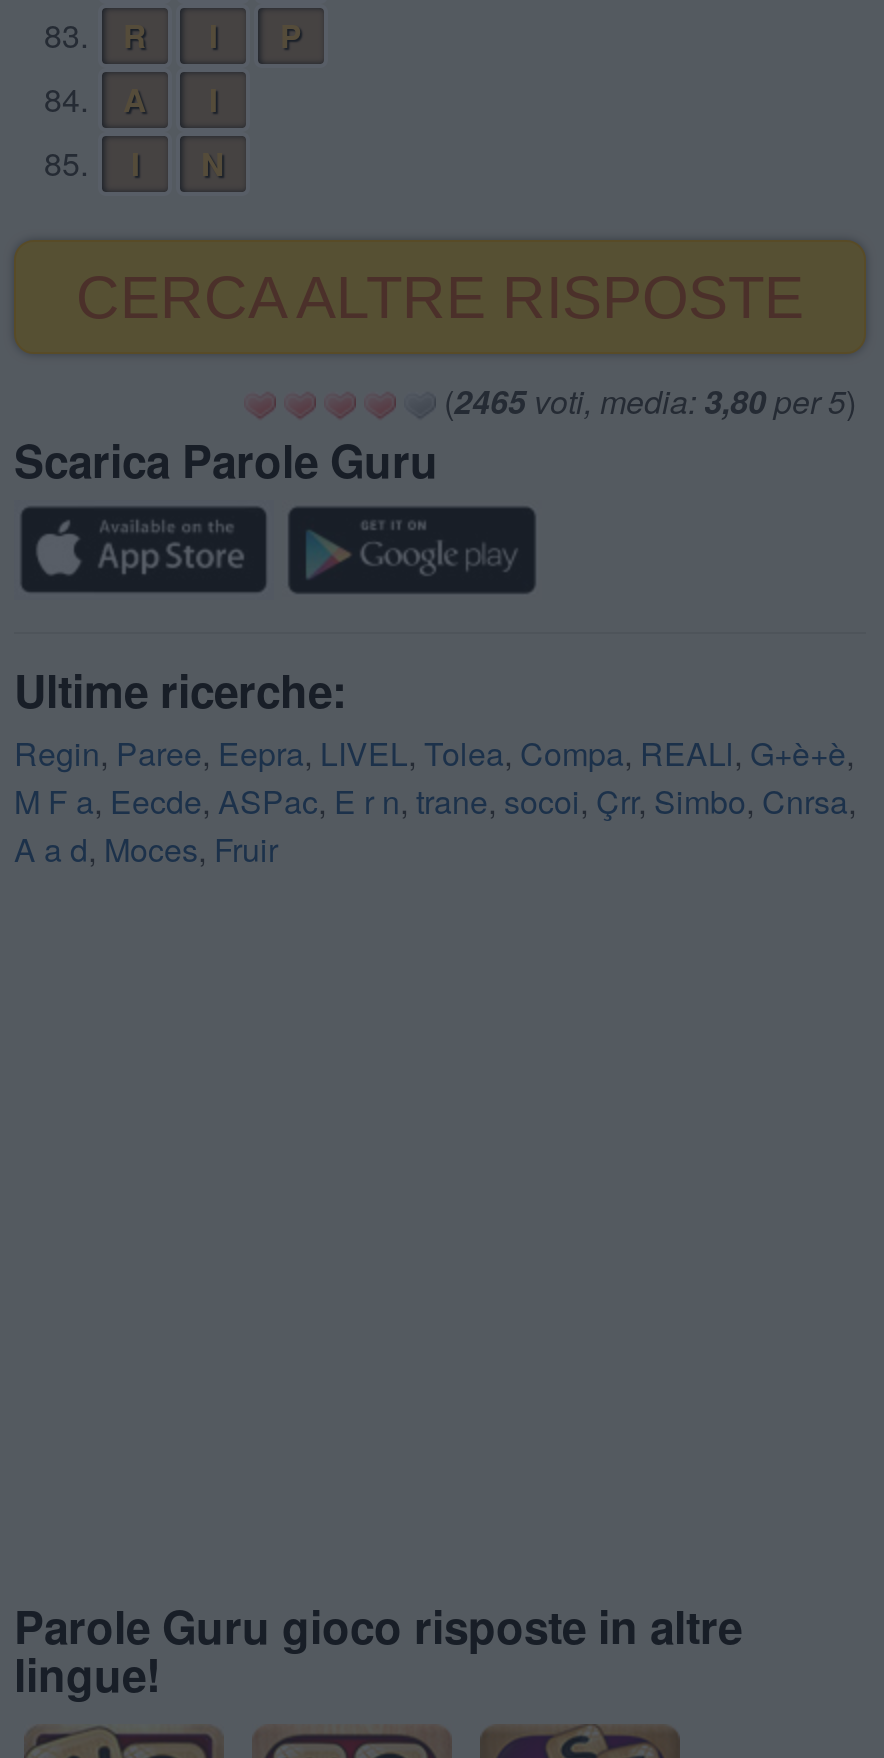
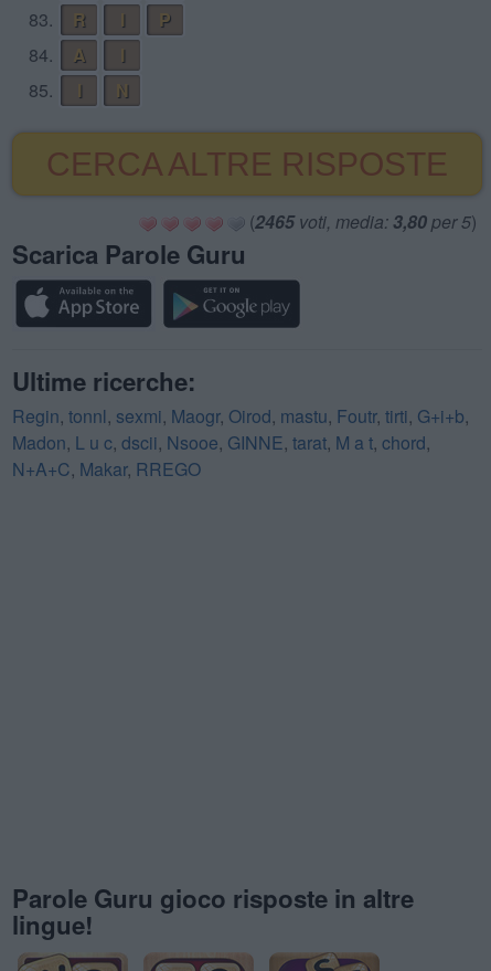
- Regin, Paree, Eepra, LIVEL, Tolea, Compa, REALl, G+è+è,
- M F a, Eecde, ASPac, E r n, trane, socoi, Çrr, Simbo, Cnrsa,
- A a d, Moces, Fruir
+ Regin, tonnl, sexmi, Maogr, Oirod, mastu, Foutr, tirti, G+i+b,
+ Madon, L u c, dscii, Nsooe, GINNE, tarat, M a t, chord,
+ N+A+C, Makar, RREGO
